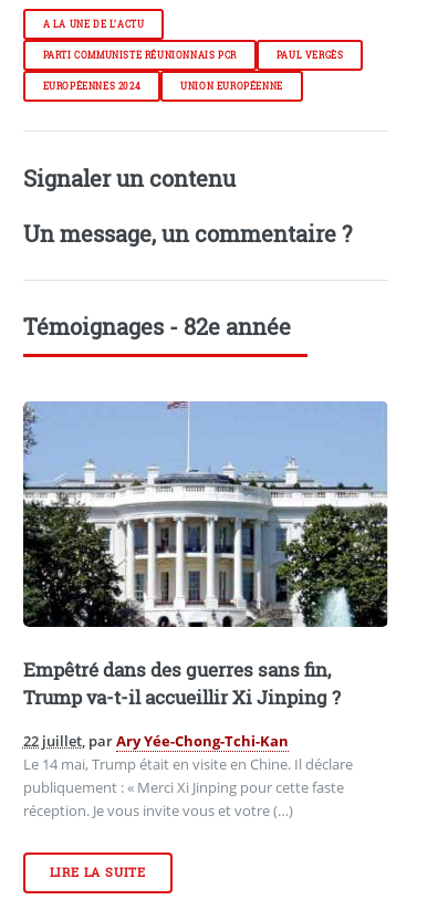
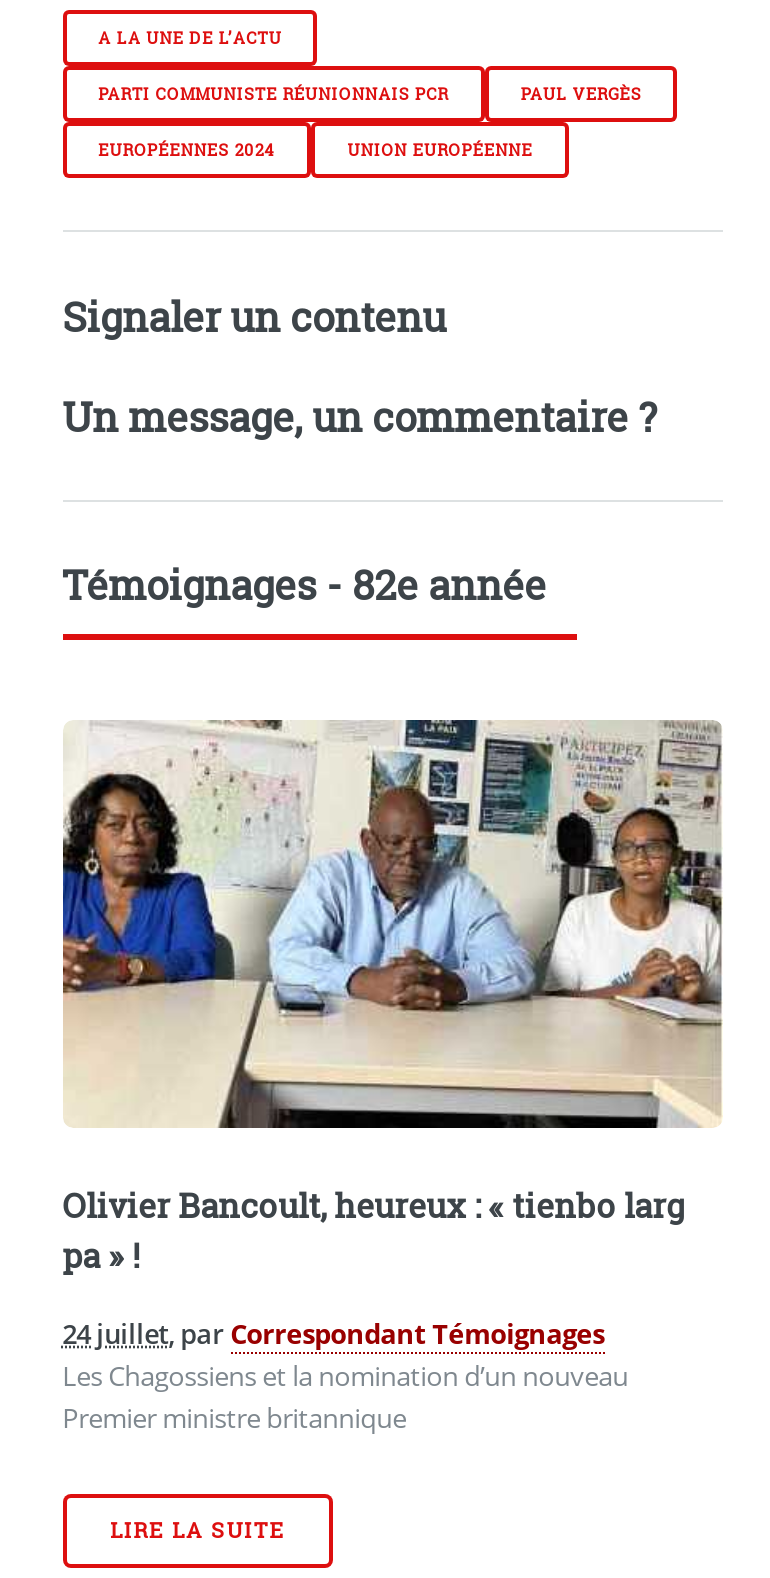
- [image]
- Empêtré dans des guerres sans fin,
- Trump va-t-il accueillir Xi Jinping ?
+ [image]
+ Olivier Bancoult, heureux : « tienbo larg
+ pa » !

- 22 juillet, par Ary Yée-Chong-Tchi-Kan
- Le 14 mai, Trump était en visite en Chine. Il déclare
- publiquement : « Merci Xi Jinping pour cette faste
- réception. Je vous invite vous et votre (…)
+ 24 juillet, par Correspondant Témoignages
+ Les Chagossiens et la nomination d’un nouveau
+ Premier ministre britannique
